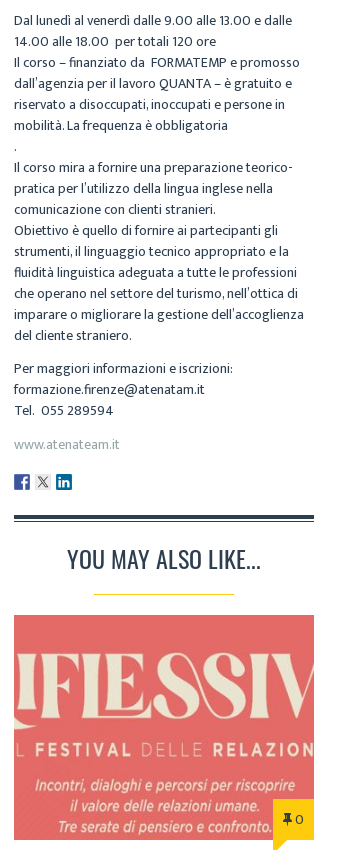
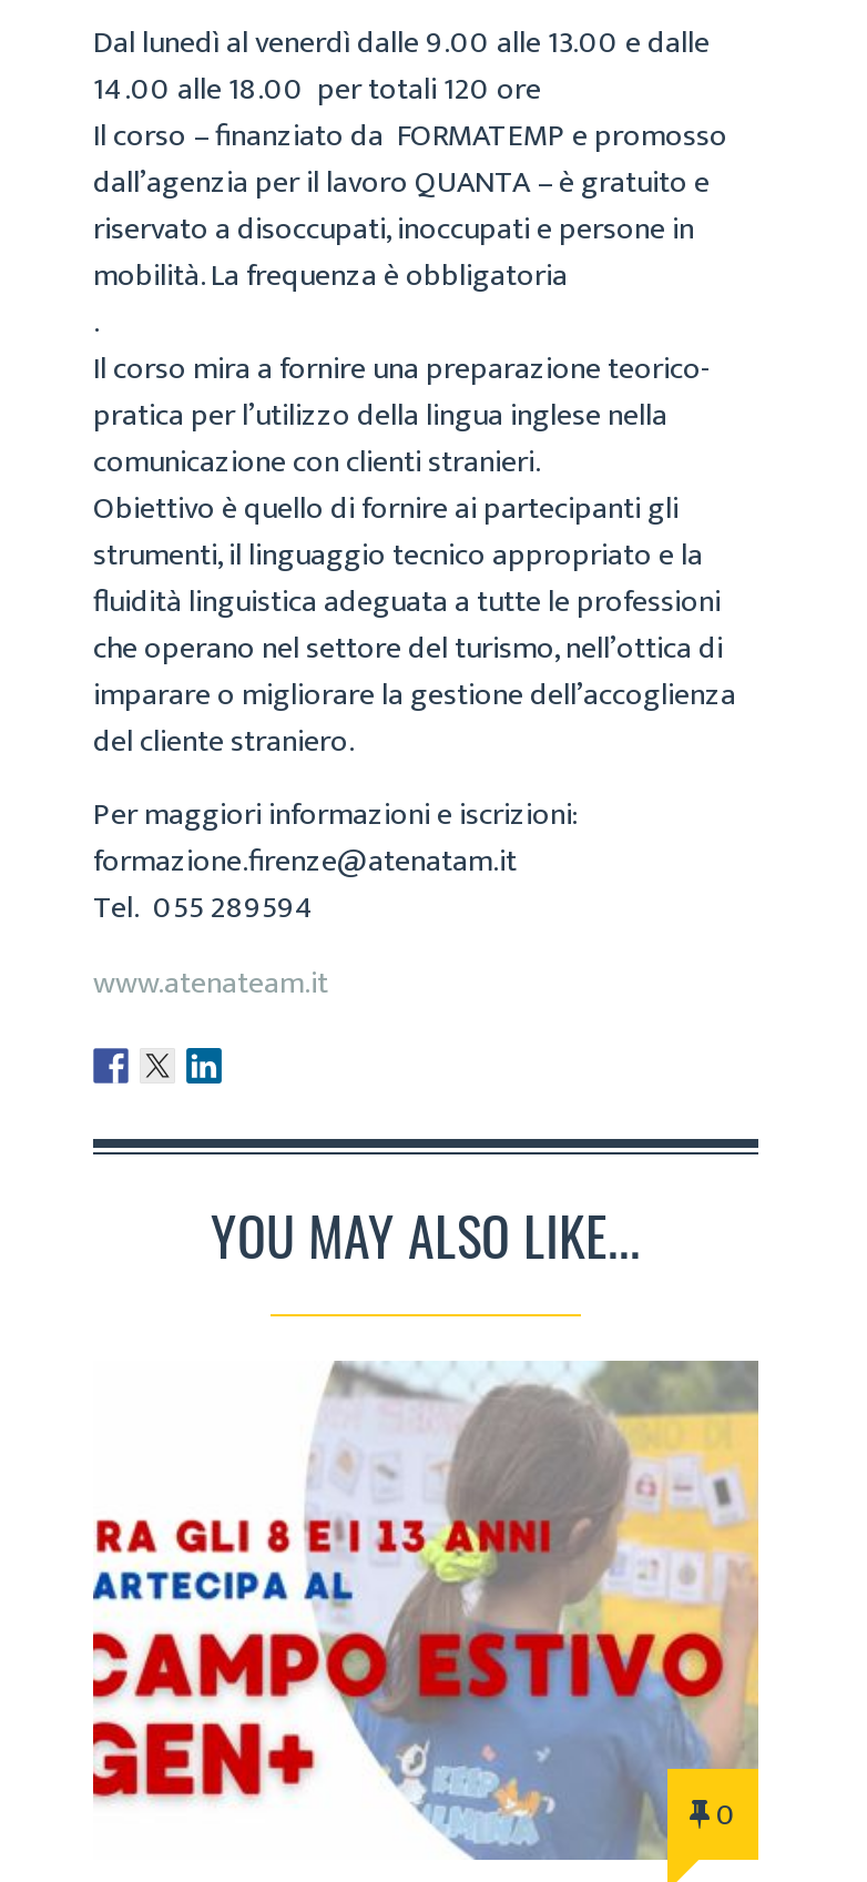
- [image]
+ [image]
